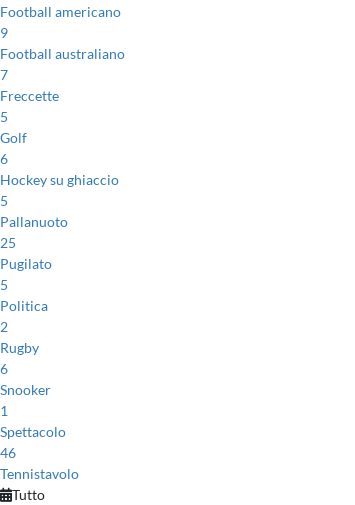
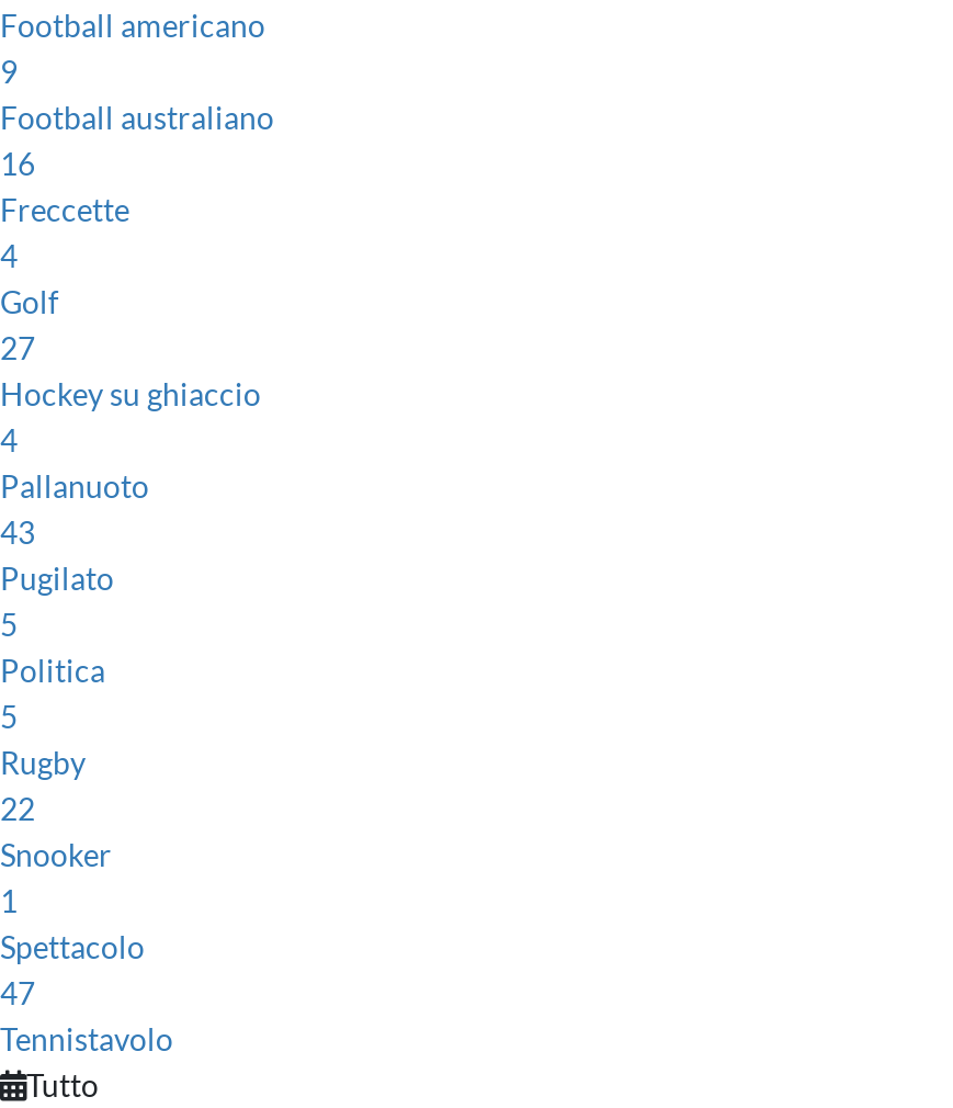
- 7
+ 16

- 5
+ 4

- 6
+ 27

- 5
+ 4

- 25
+ 43

- 2
+ 5

- 6
+ 22

- 46
+ 47
